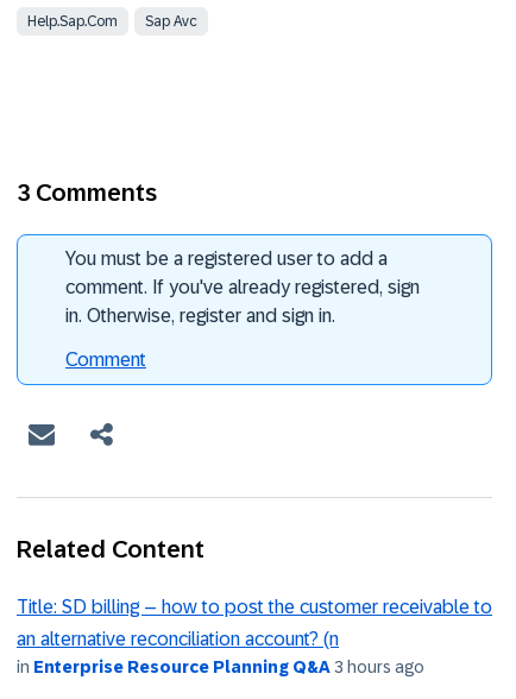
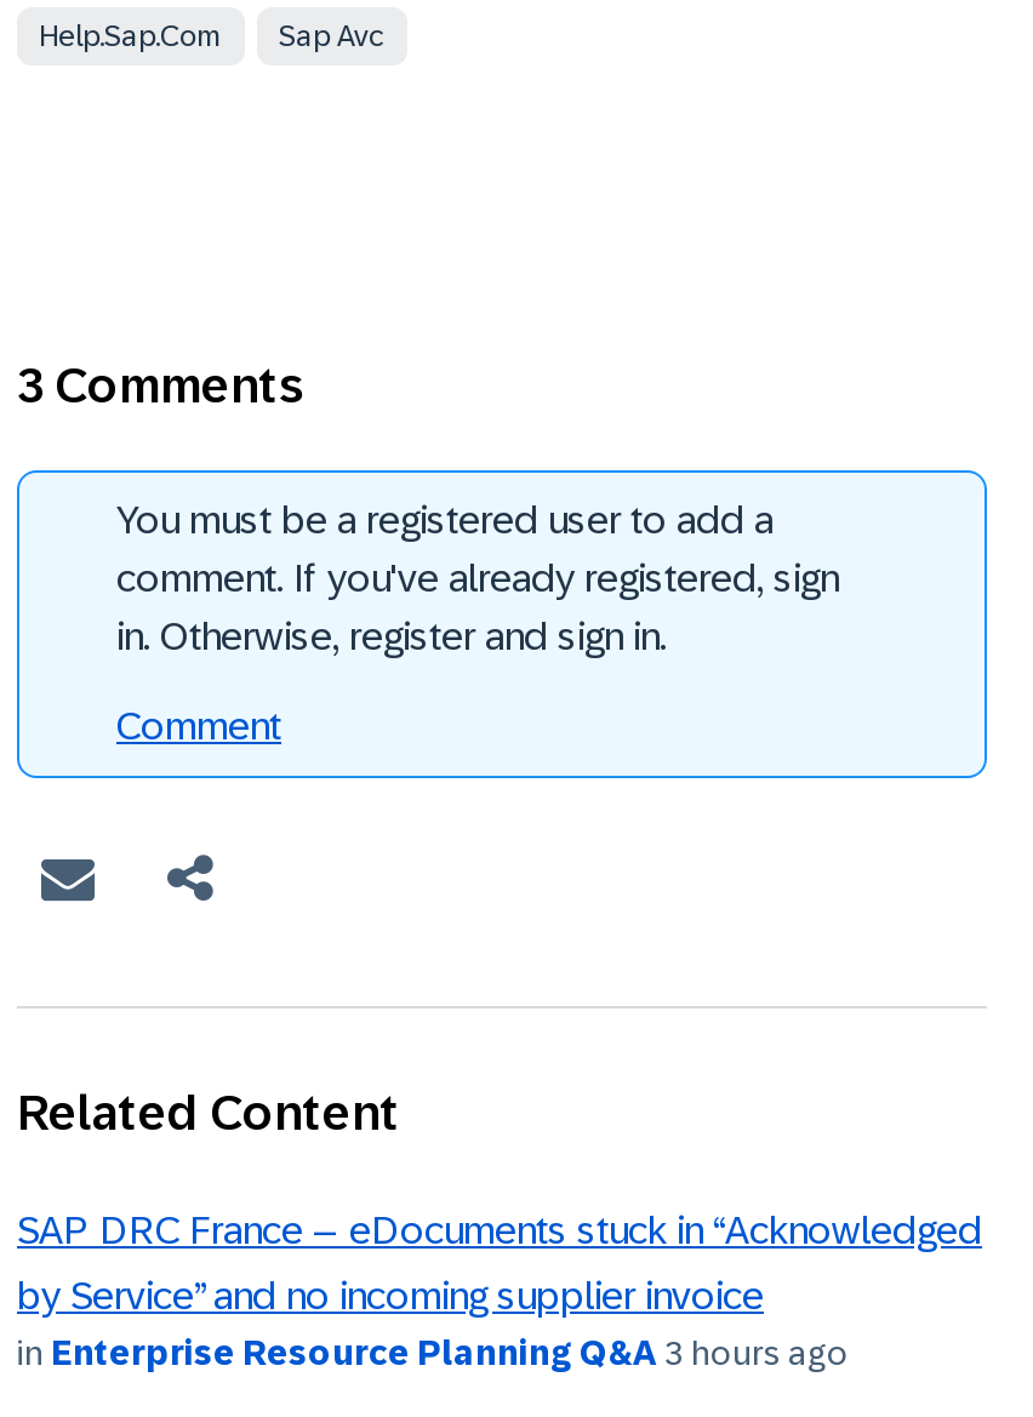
- Title: SD billing – how to post the customer receivable to
+ SAP DRC France – eDocuments stuck in “Acknowledged

- an alternative reconciliation account? (n
+ by Service” and no incoming supplier invoice
